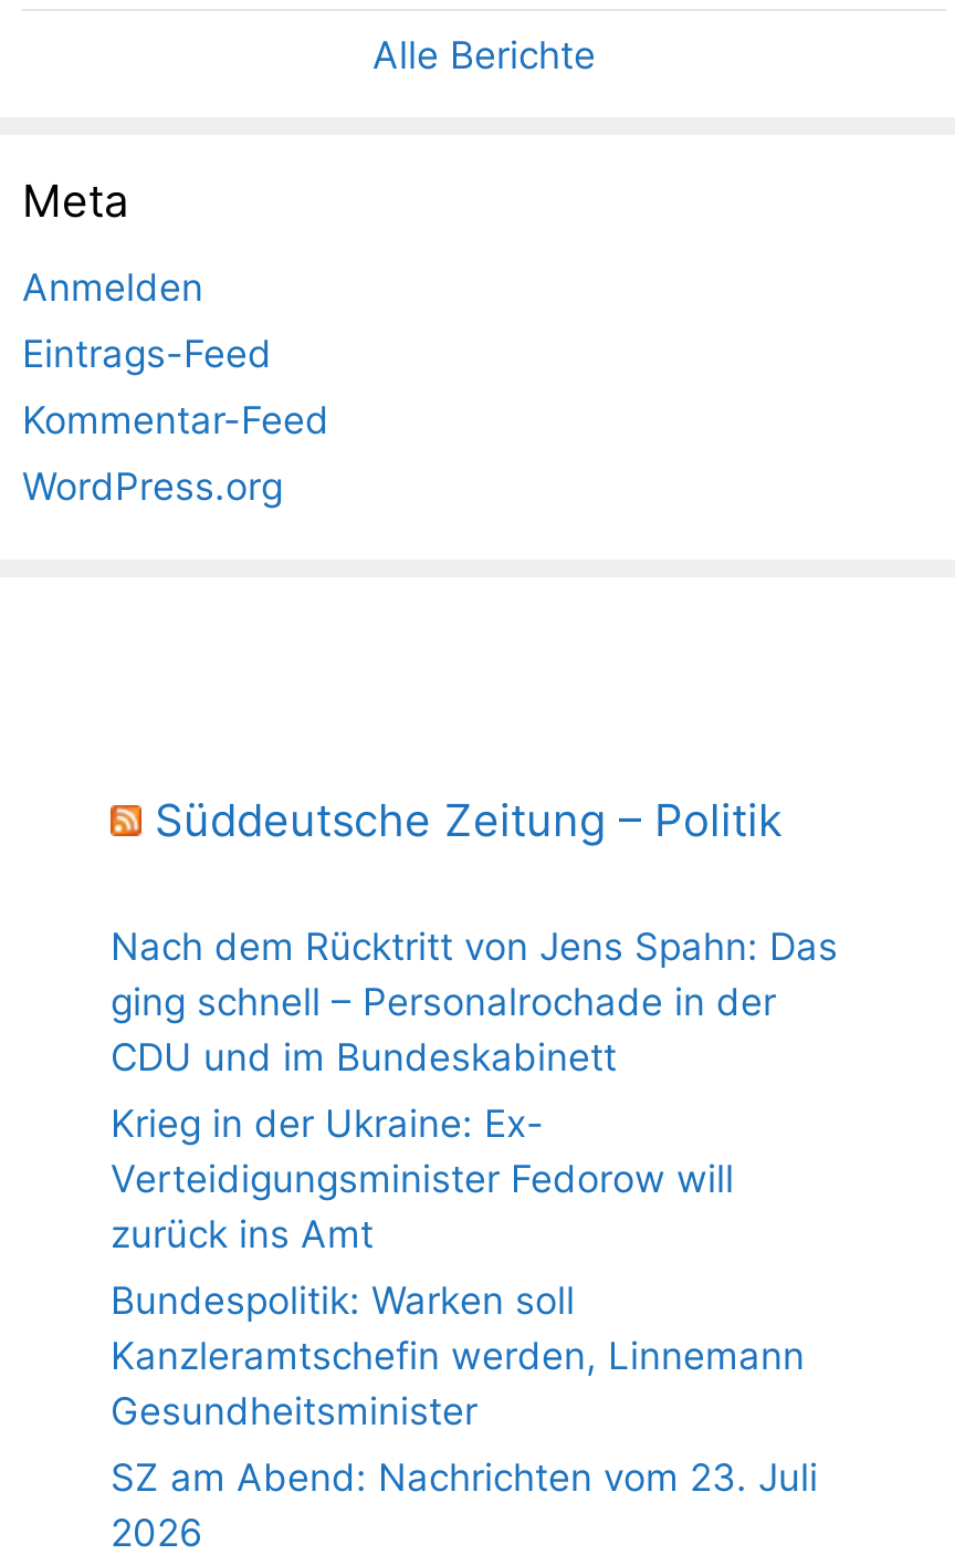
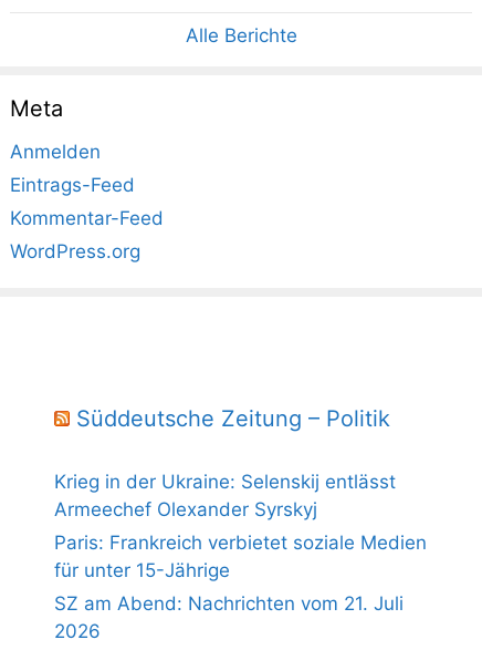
- Nach dem Rücktritt von Jens Spahn: Das
- ging schnell – Personalrochade in der
- CDU und im Bundeskabinett
- Krieg in der Ukraine: Ex-
- Verteidigungsminister Fedorow will
- zurück ins Amt
- Bundespolitik: Warken soll
- Kanzleramtschefin werden, Linnemann
- Gesundheitsminister
- SZ am Abend: Nachrichten vom 23. Juli
+ Krieg in der Ukraine: Selenskij entlässt
+ Armeechef Olexander Syrskyj
+ Paris: Frankreich verbietet soziale Medien
+ für unter 15-Jährige
+ SZ am Abend: Nachrichten vom 21. Juli
